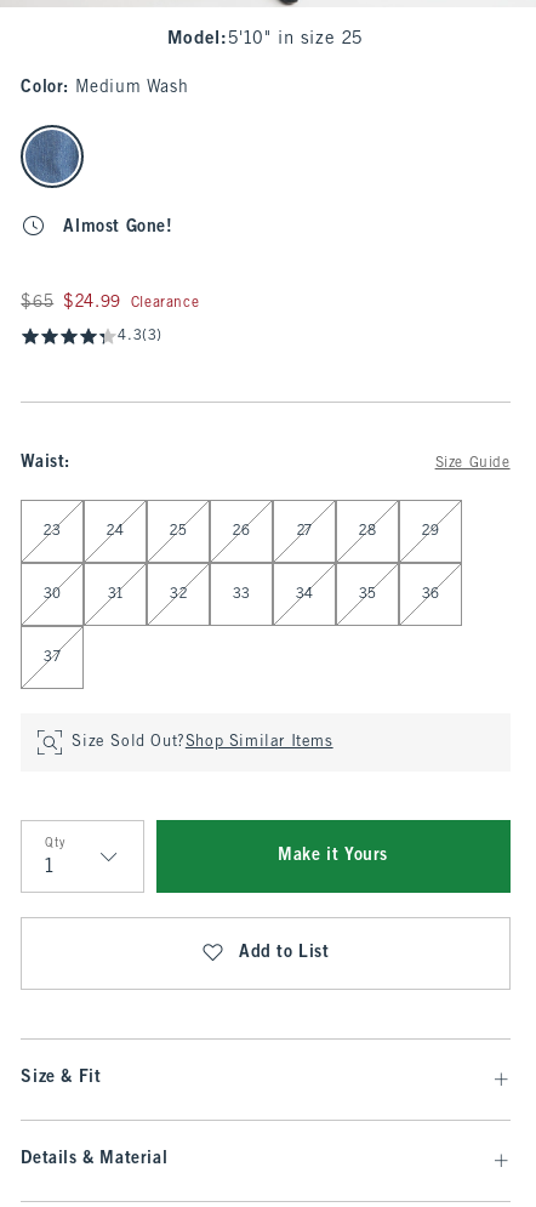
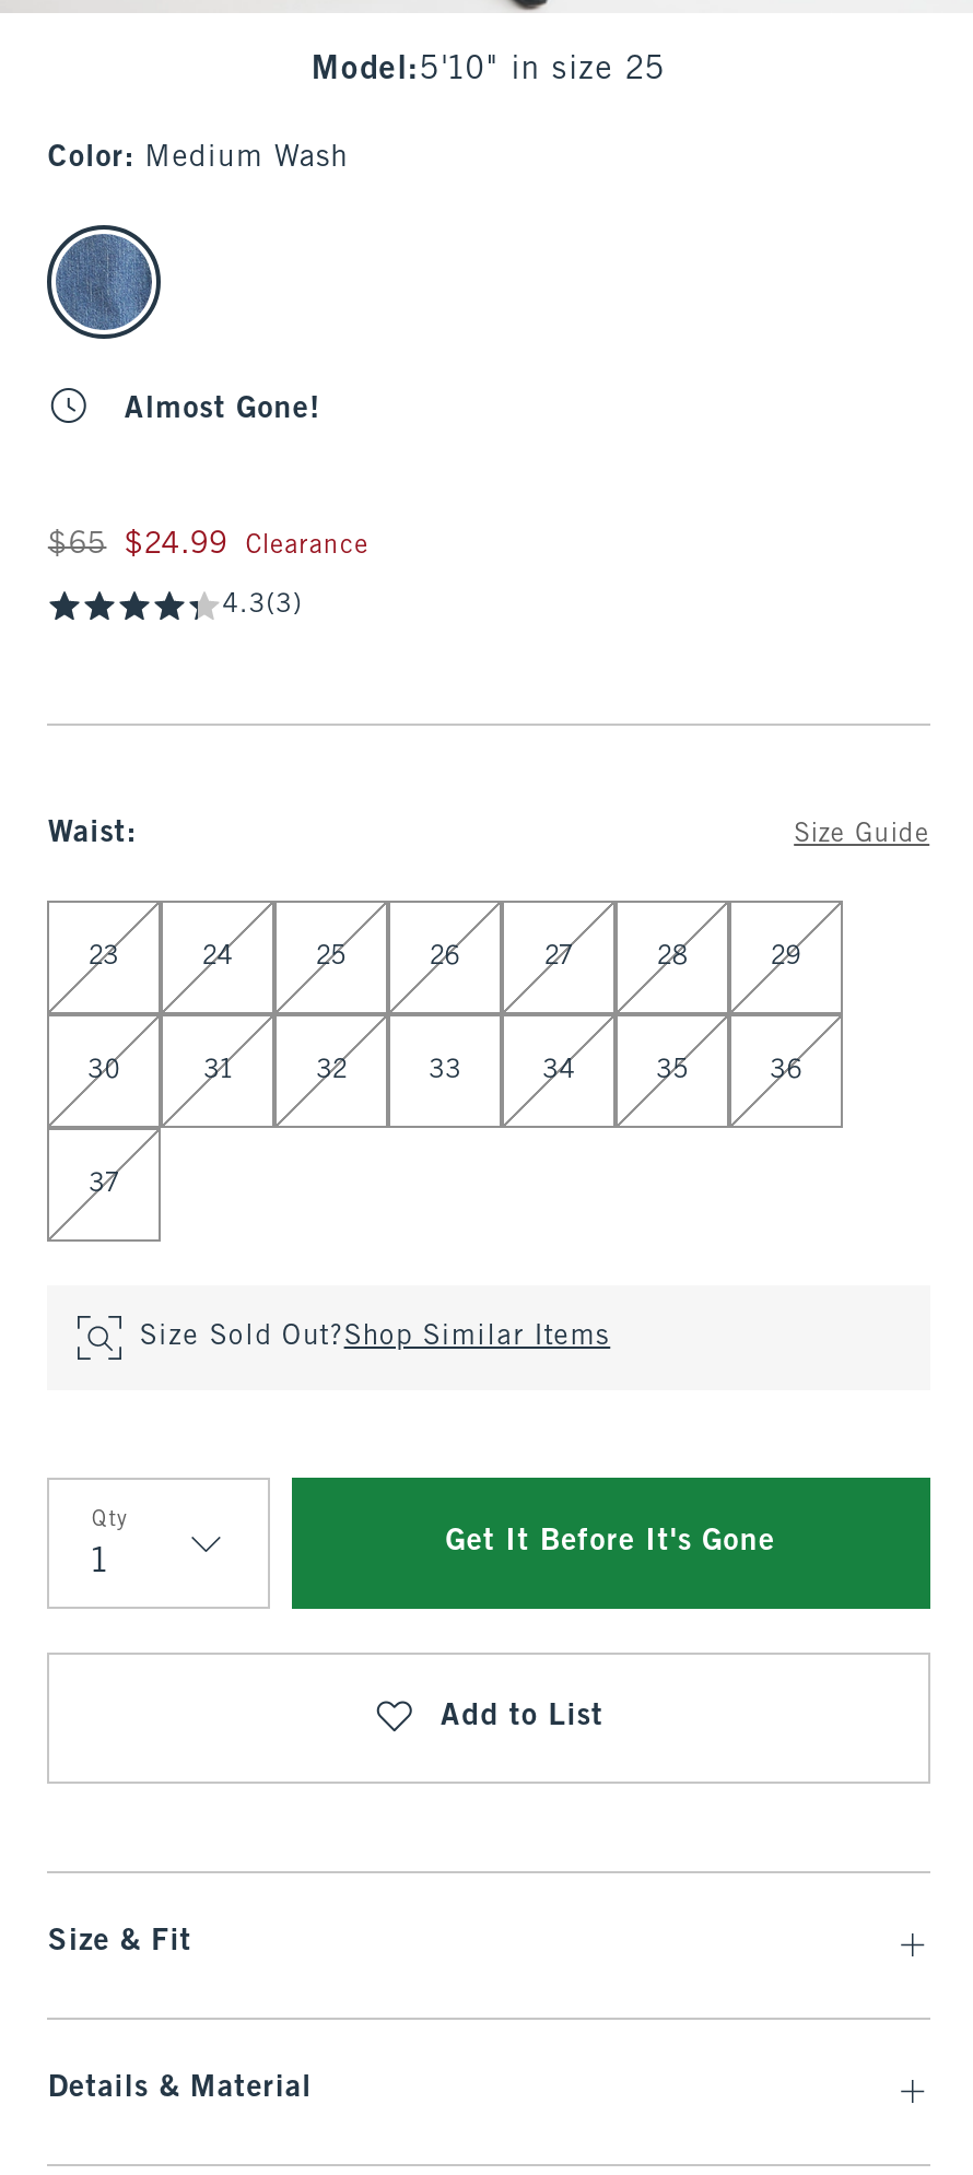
- Make it Yours
+ Get It Before It's Gone
